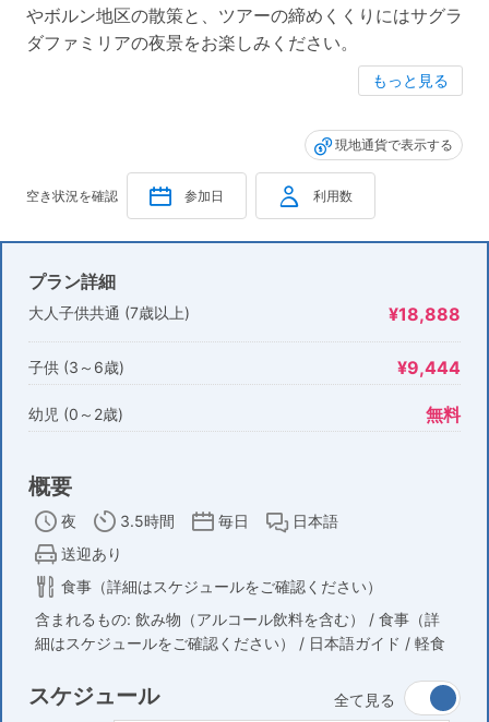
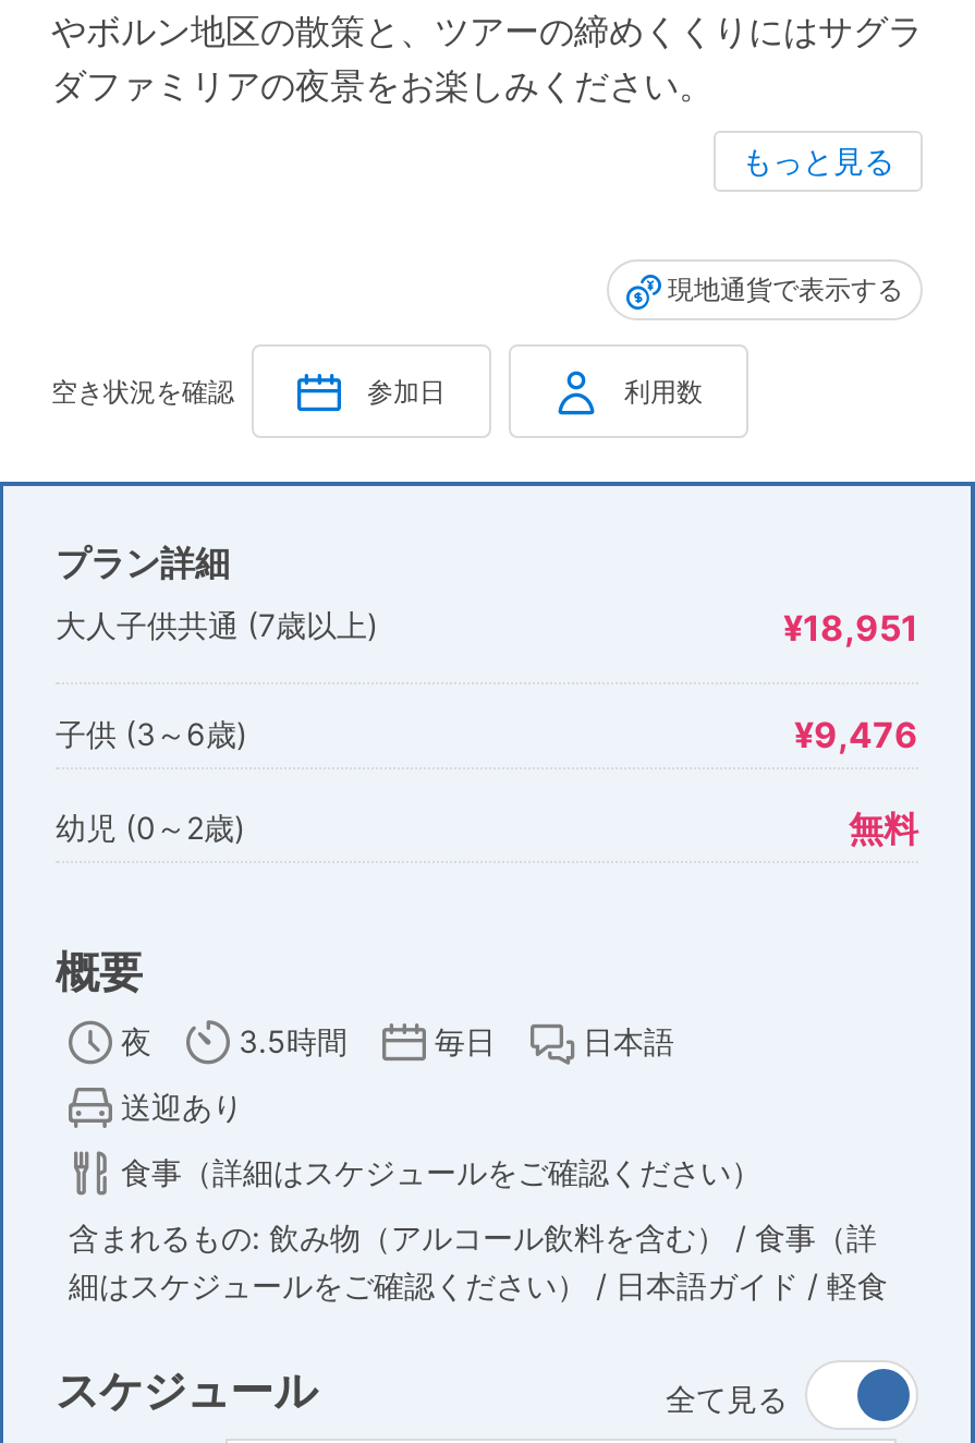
- ¥18,888
+ ¥18,951

- ¥9,444
+ ¥9,476
